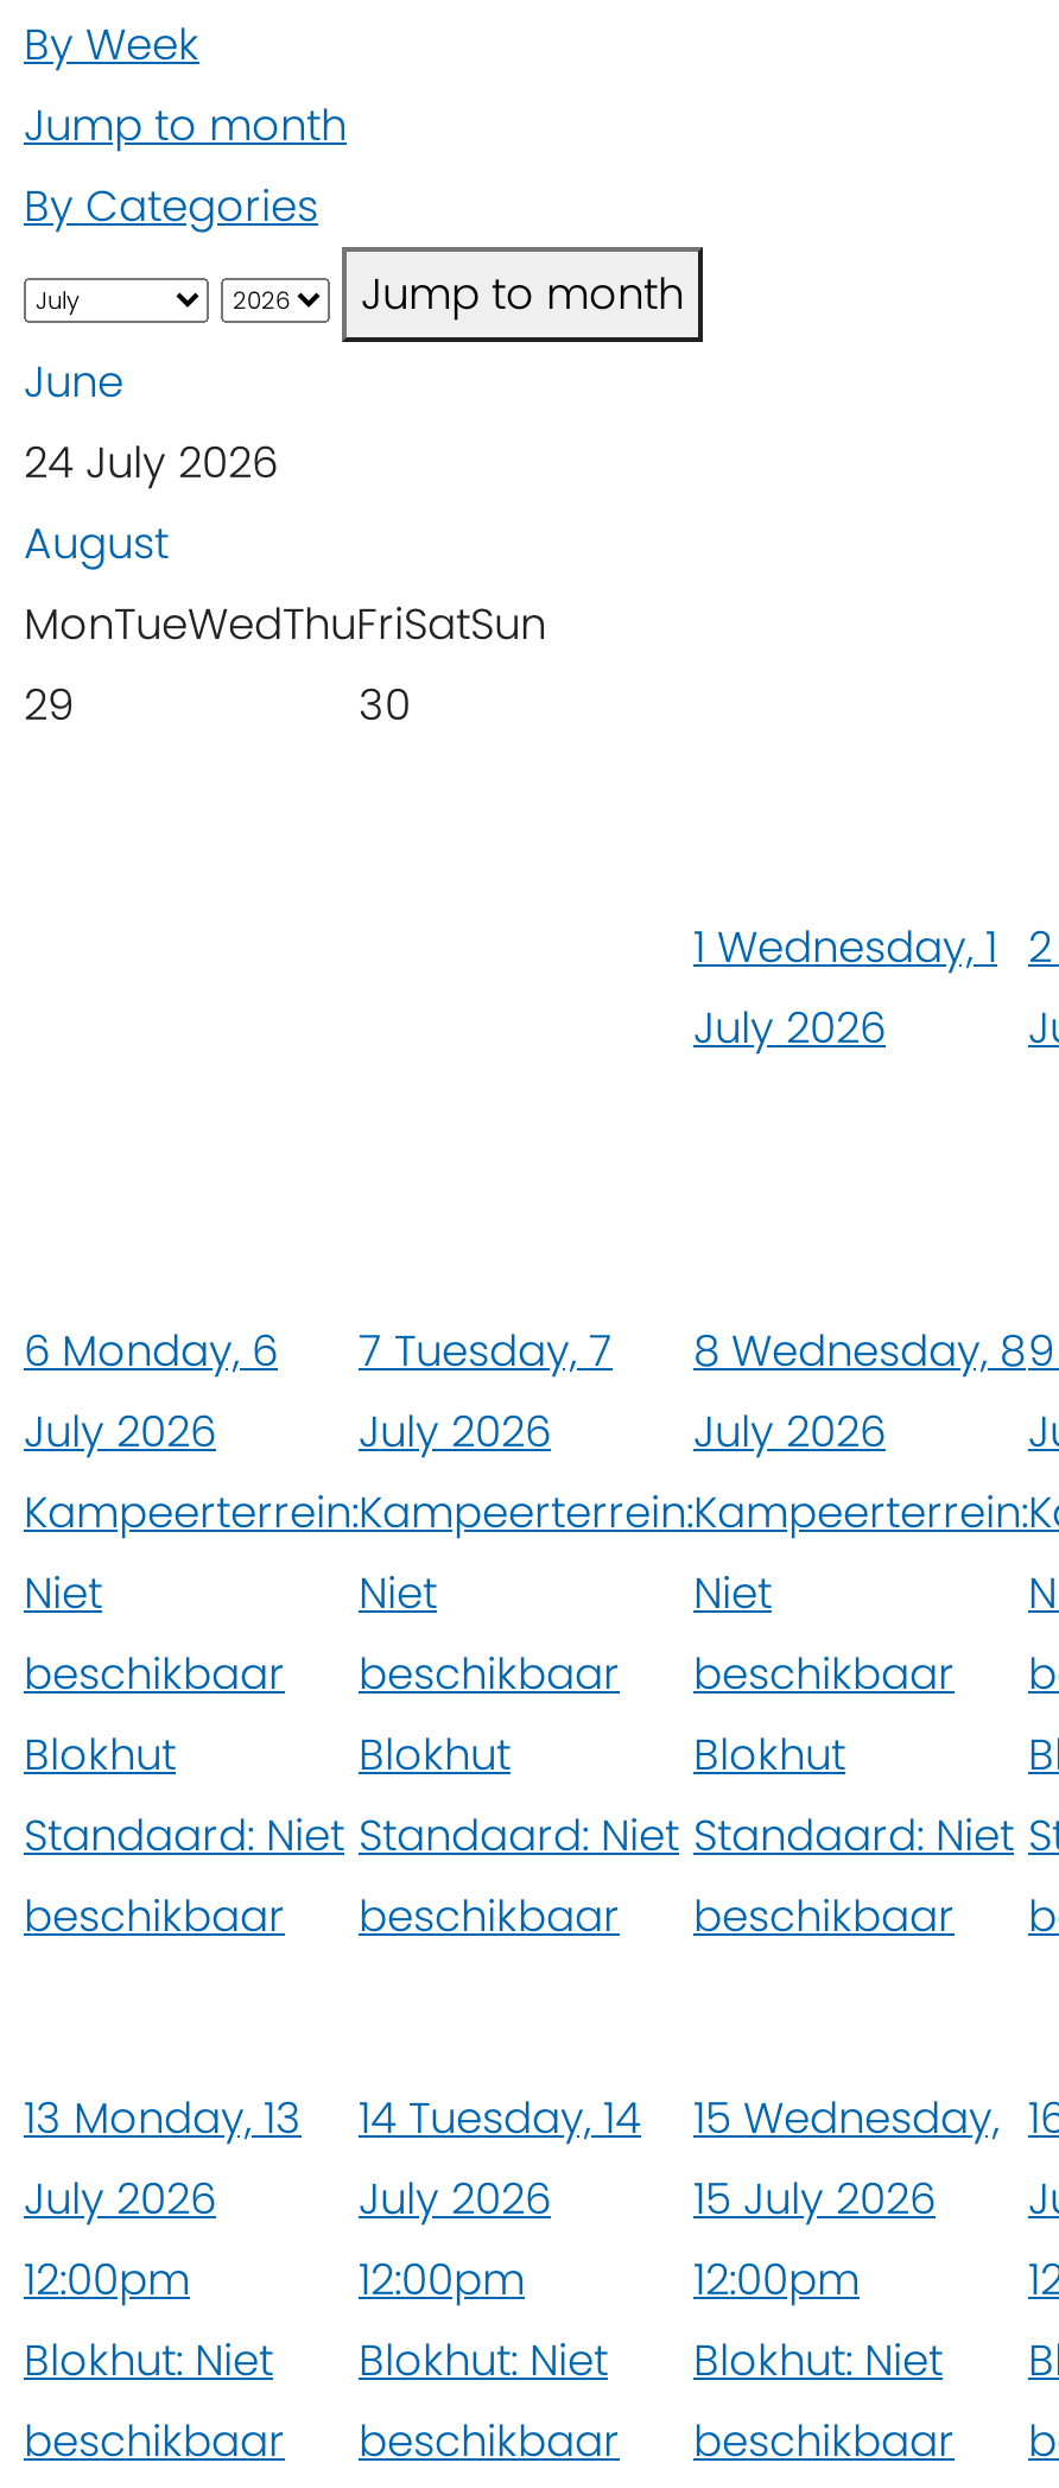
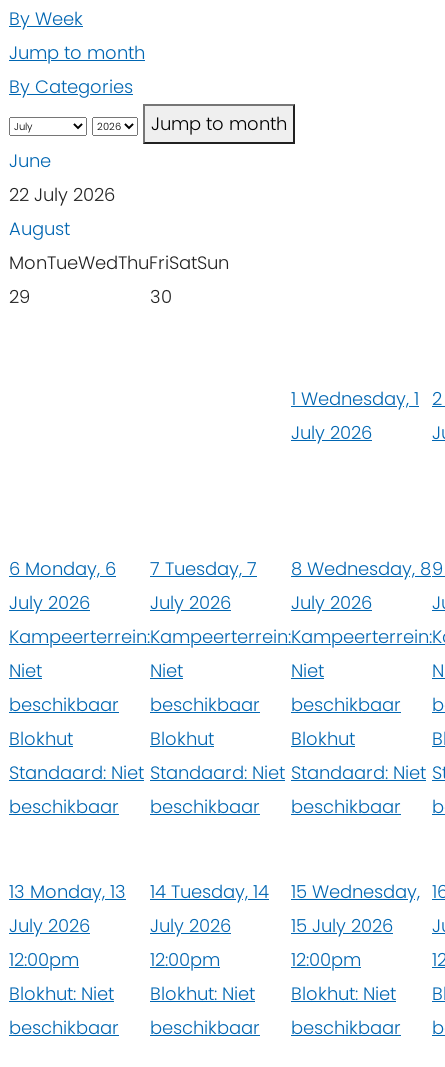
- 24 July 2026
+ 22 July 2026
